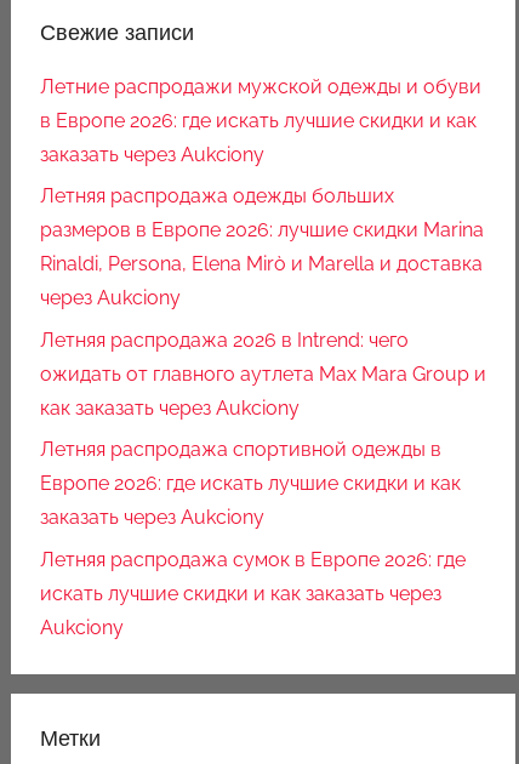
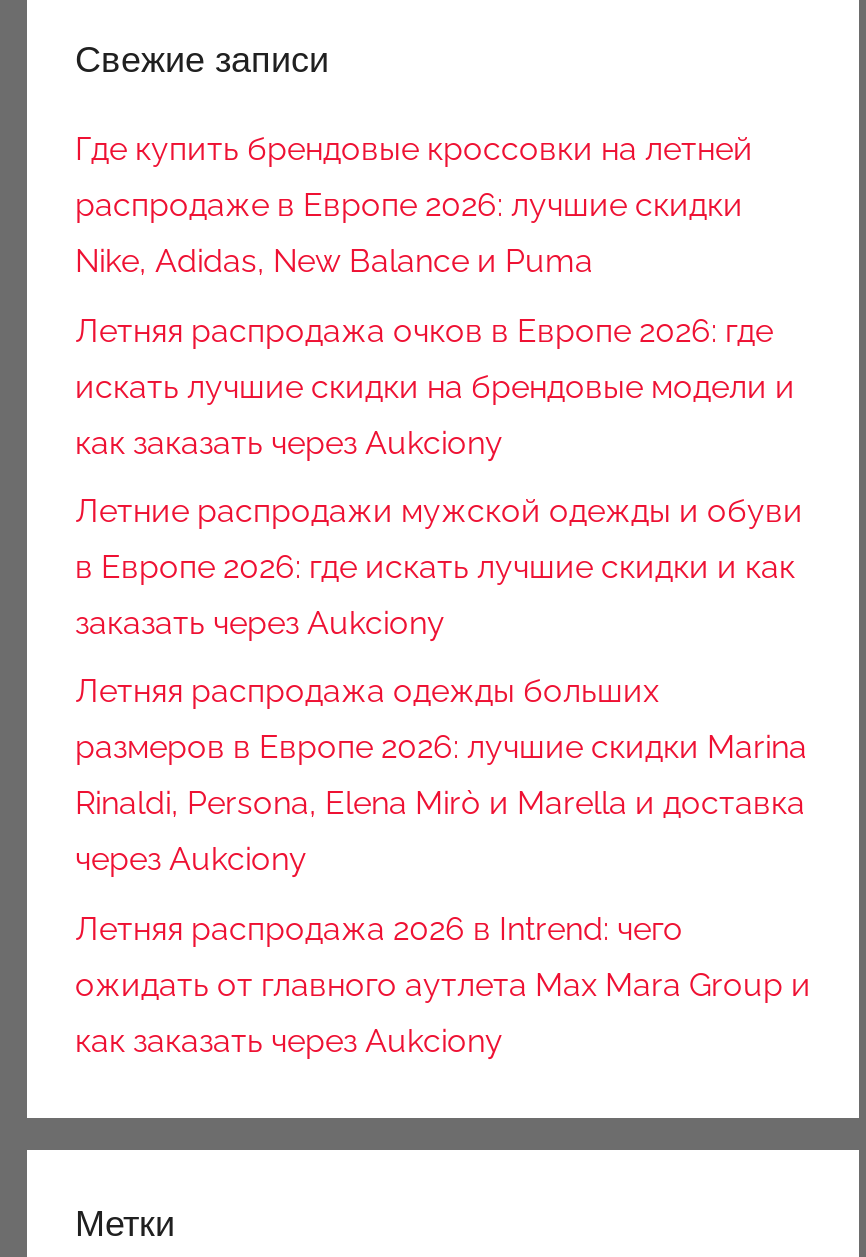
+ Где купить брендовые кроссовки на летней
+ распродаже в Европе 2026: лучшие скидки
+ Nike, Adidas, New Balance и Puma
+ Летняя распродажа очков в Европе 2026: где
+ искать лучшие скидки на брендовые модели и
+ как заказать через Aukciony

moved down: Летние распродажи мужской одежды и обуви | в Европе 2026: где искать лучшие скидки и как | заказать через Aukciony | ... | ожидать от главного аутлета Max Mara Group и | как заказать через Aukciony

- Летняя распродажа спортивной одежды в
- Европе 2026: где искать лучшие скидки и как
- заказать через Aukciony
- Летняя распродажа сумок в Европе 2026: где
- искать лучшие скидки и как заказать через
- Aukciony
